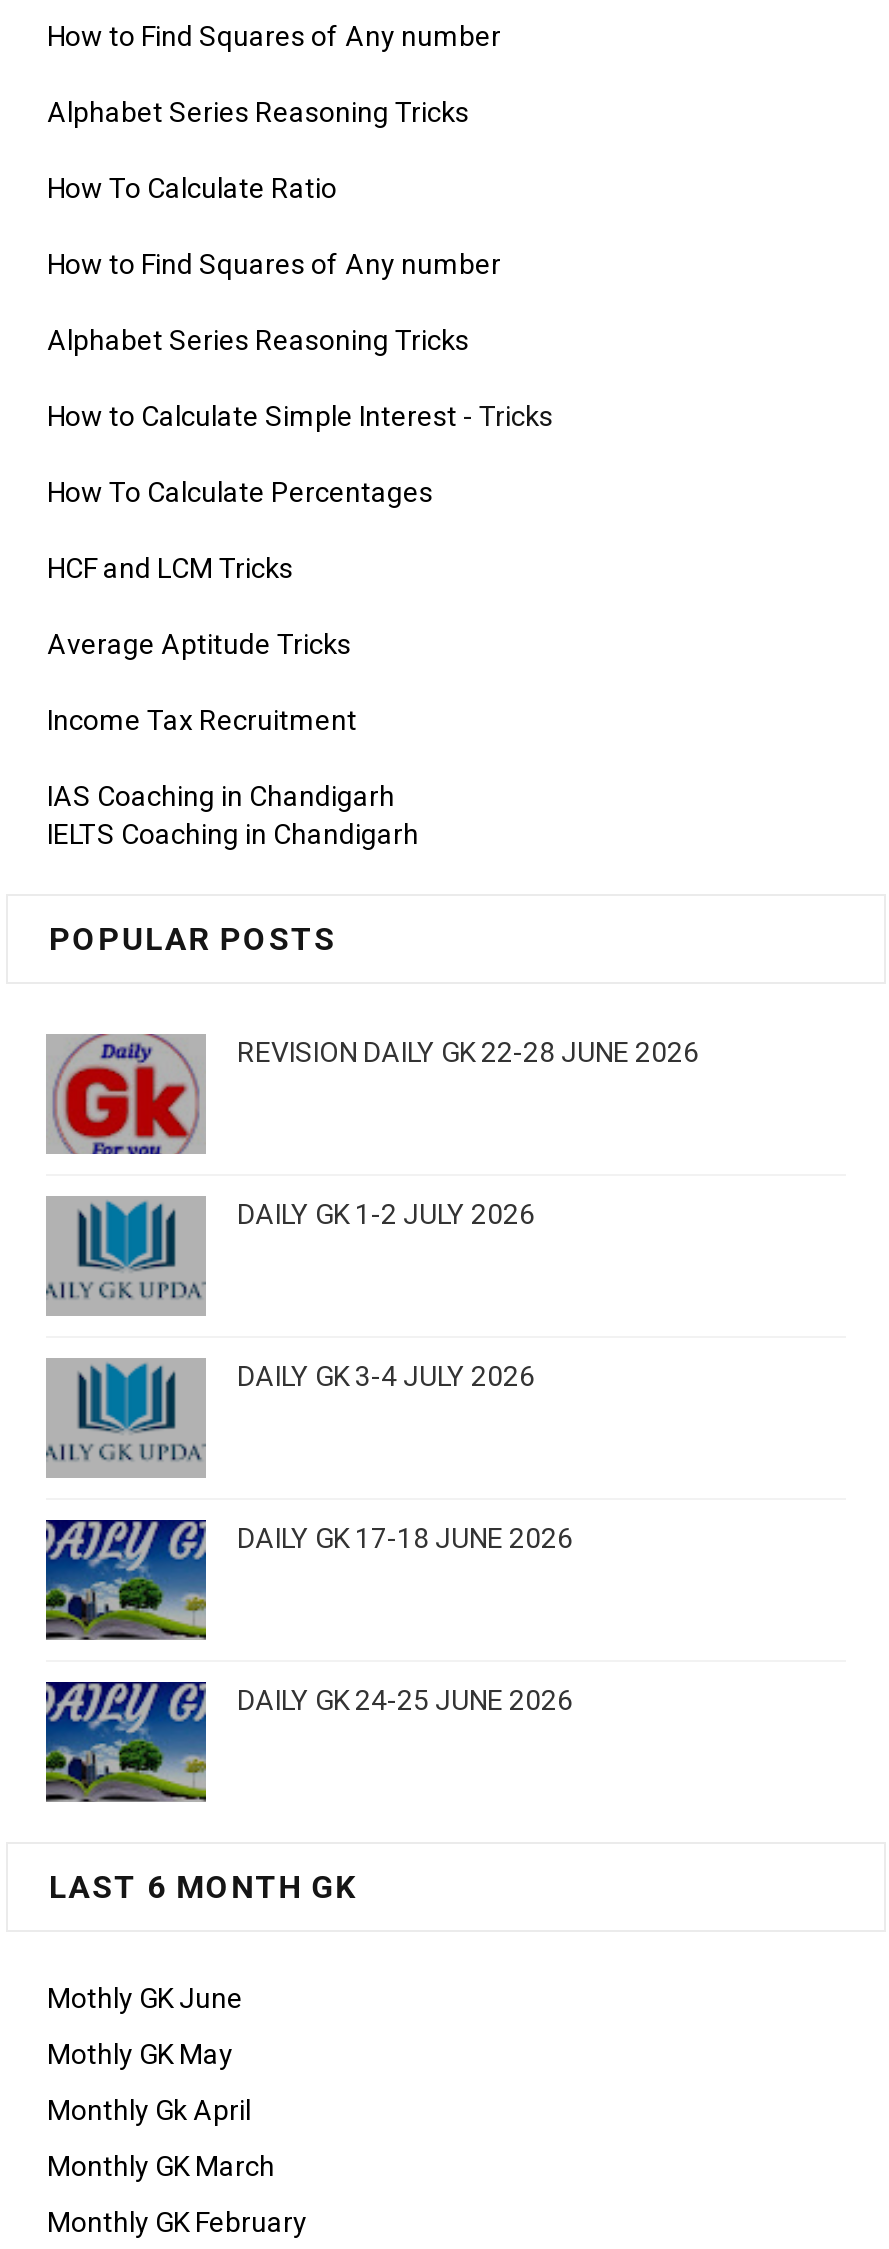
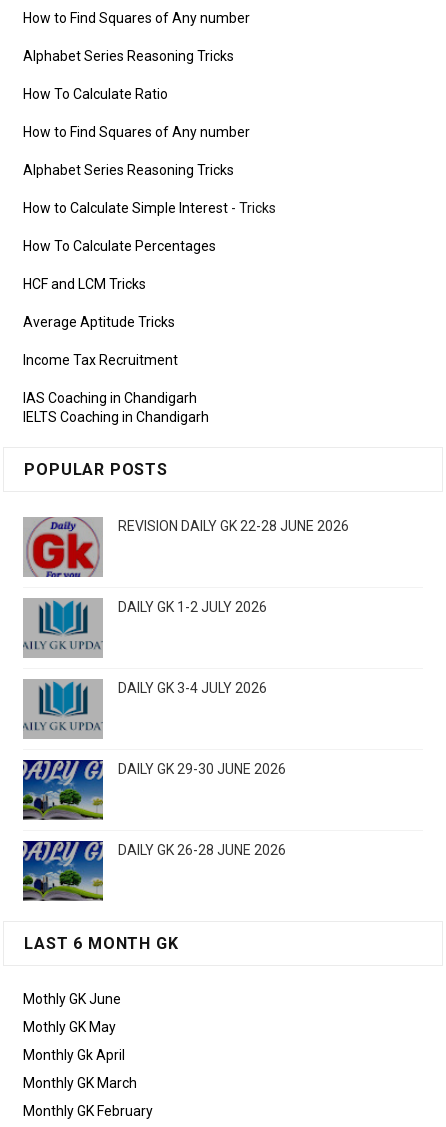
- DAILY GK 17-18 JUNE 2026
+ DAILY GK 29-30 JUNE 2026

- DAILY GK 24-25 JUNE 2026
+ DAILY GK 26-28 JUNE 2026
